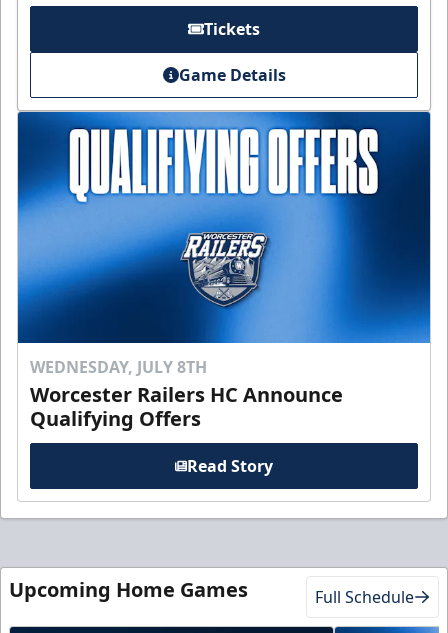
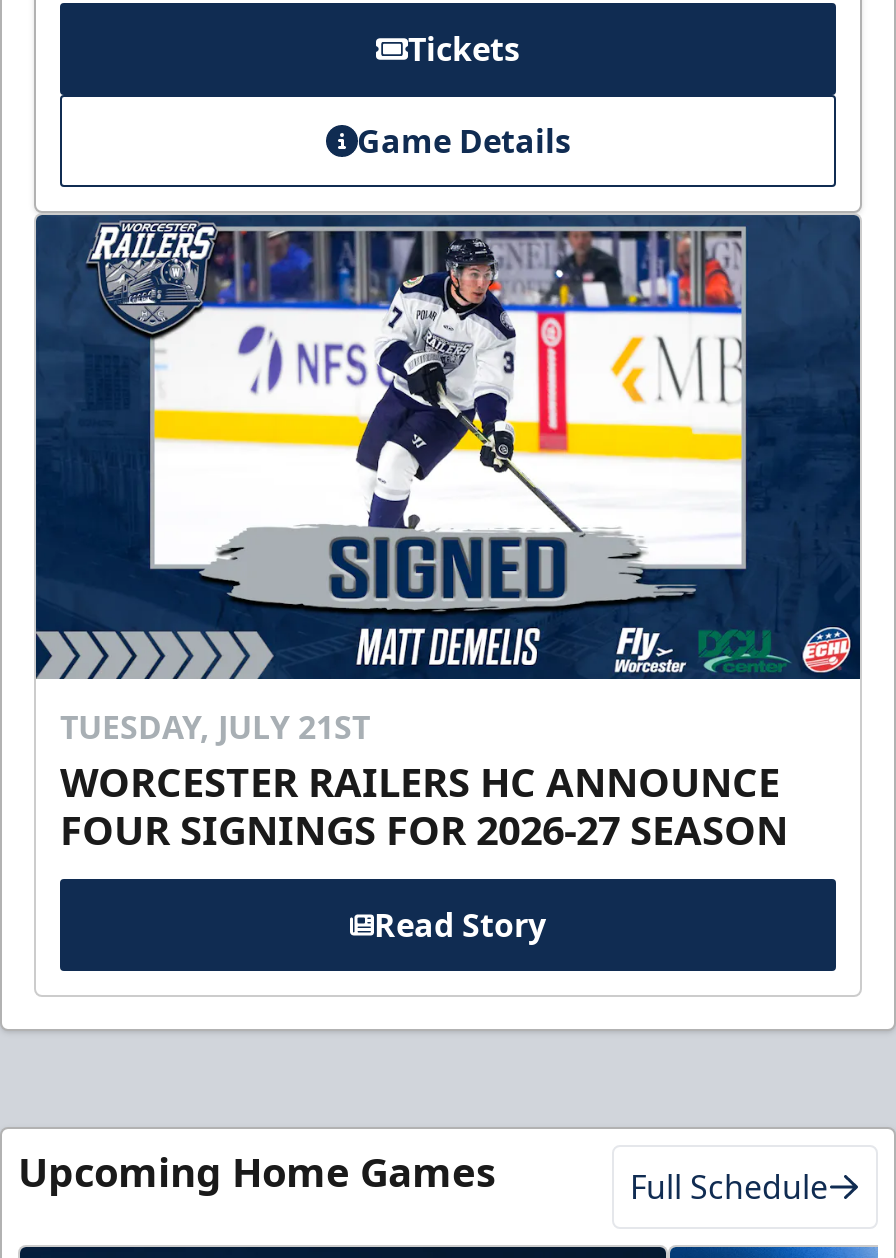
- [image]
- WEDNESDAY, JULY 8TH
- Worcester Railers HC Announce
- Qualifying Offers
+ [image]
+ TUESDAY, JULY 21ST
+ WORCESTER RAILERS HC ANNOUNCE
+ FOUR SIGNINGS FOR 2026-27 SEASON
